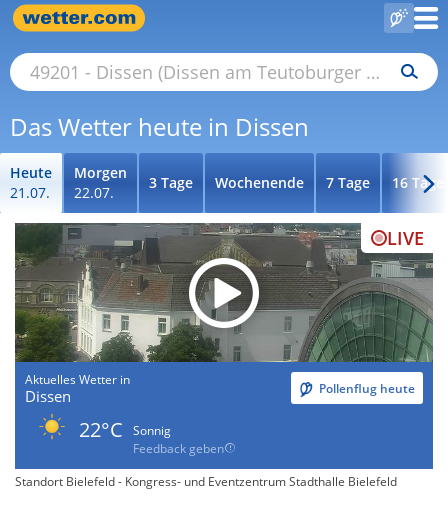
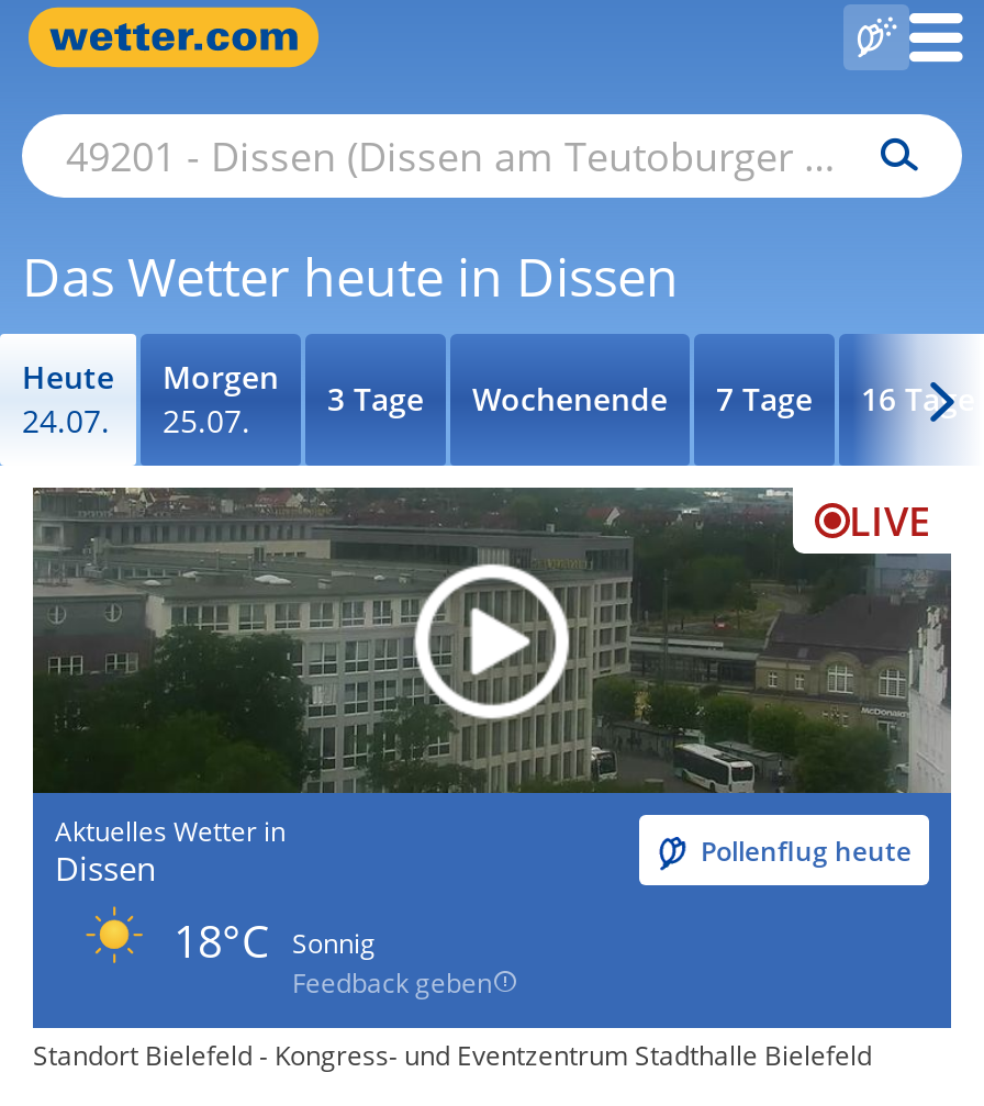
- 21.07.
+ 24.07.

- 22.07.
+ 25.07.

- [image]
+ [image]

- 22°C Sonnig
+ 18°C Sonnig
